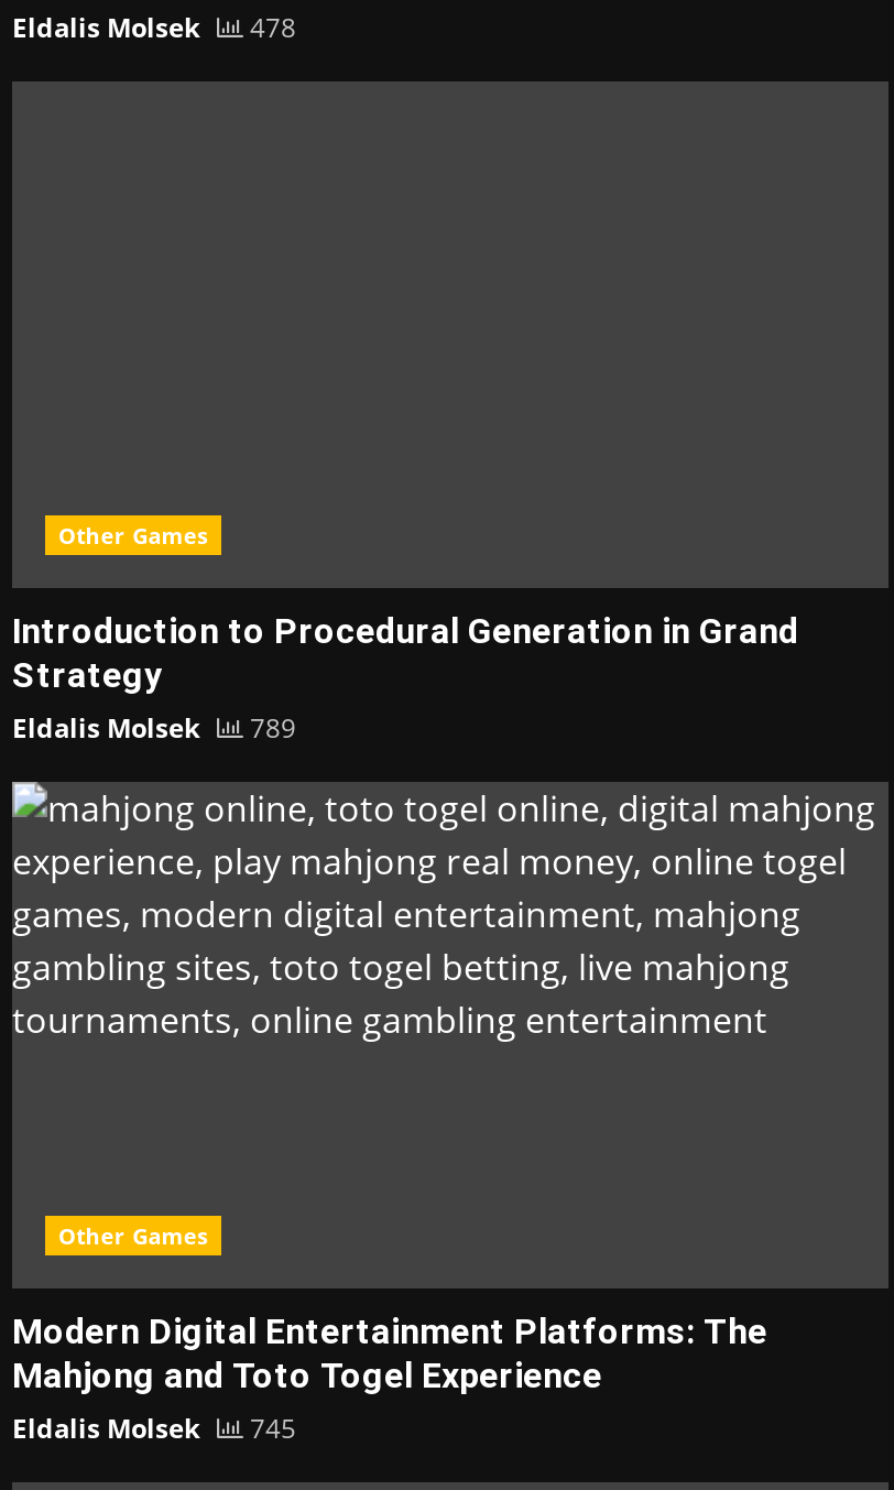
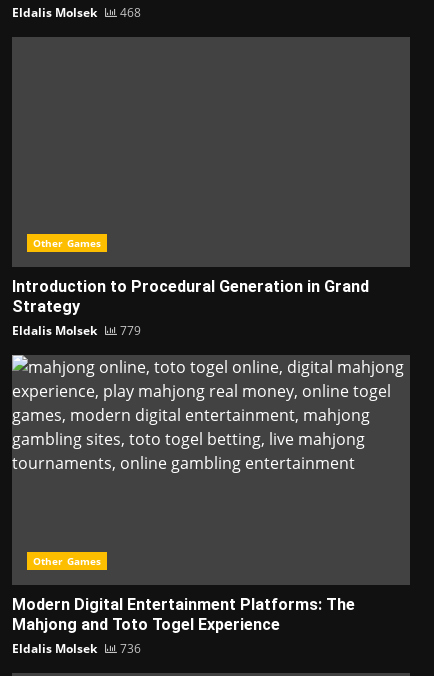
- Eldalis Molsek 478
+ Eldalis Molsek 468

- Eldalis Molsek 789
+ Eldalis Molsek 779

- Eldalis Molsek 745
+ Eldalis Molsek 736
